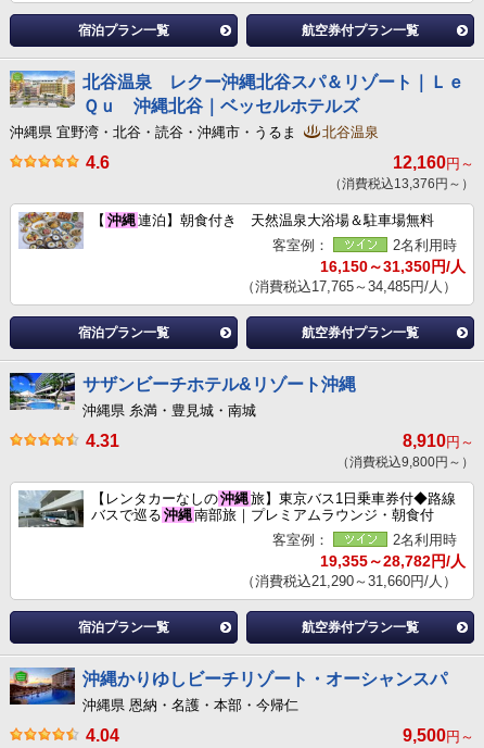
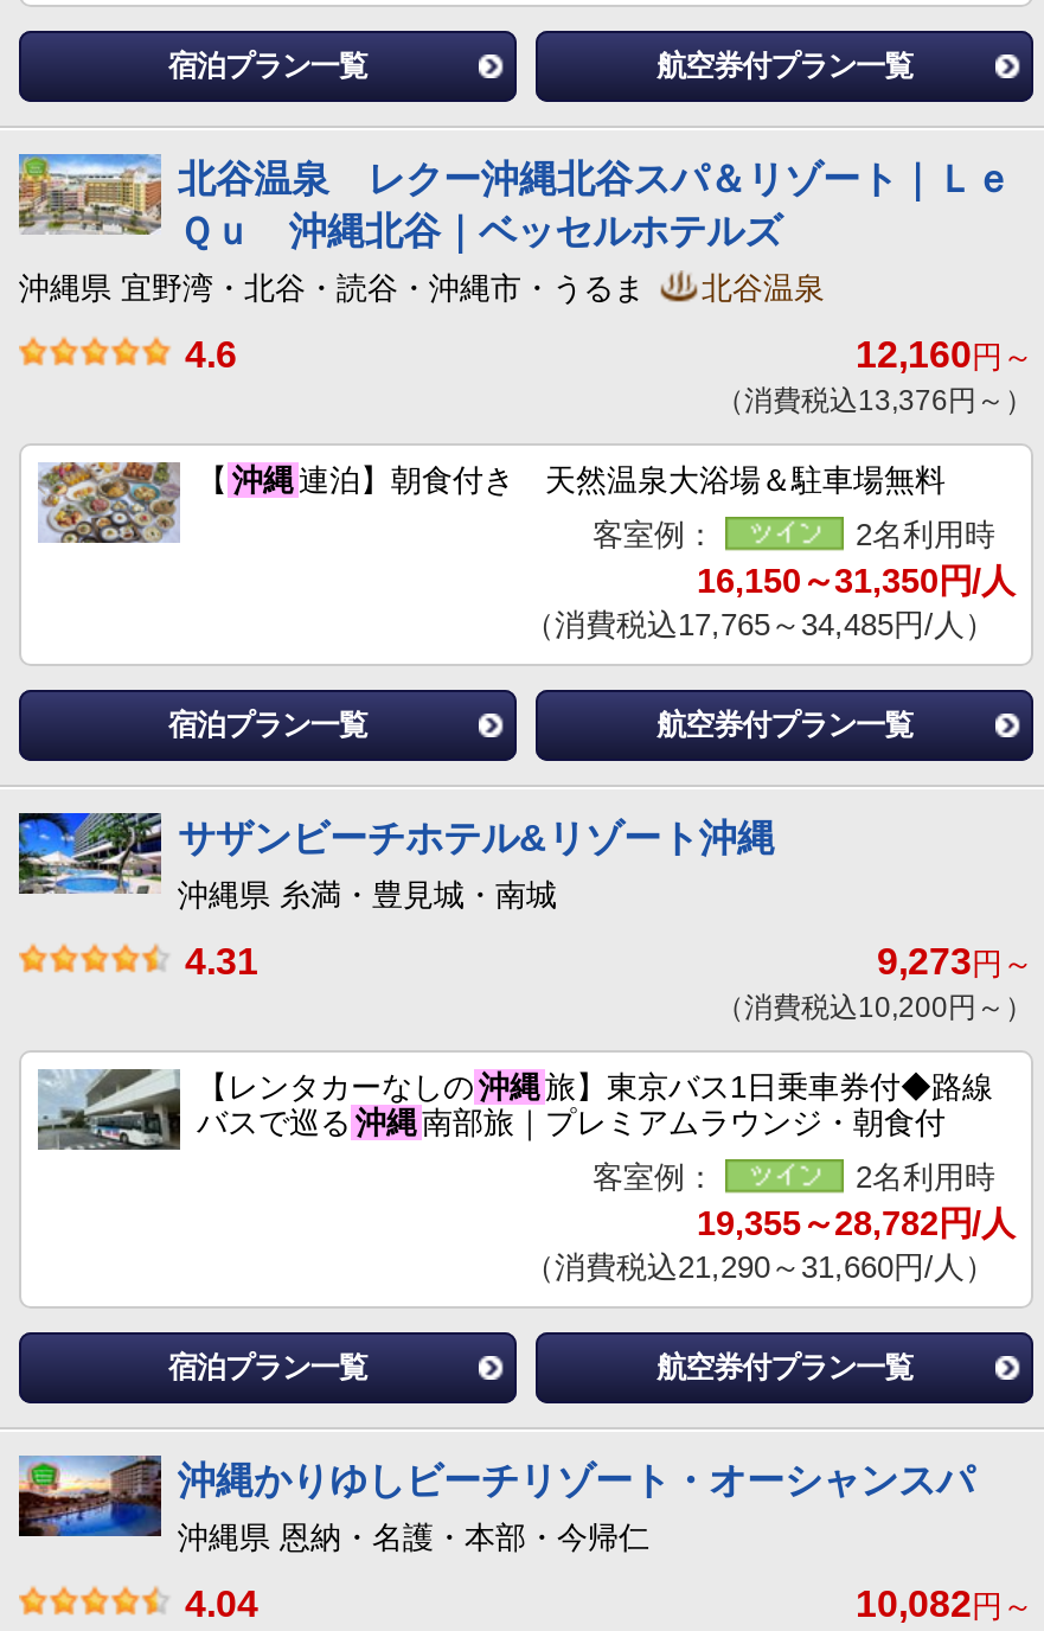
- 8,910円～
+ 9,273円～

- （消費税込9,800円～）
+ （消費税込10,200円～）

- 9,500円～
+ 10,082円～
